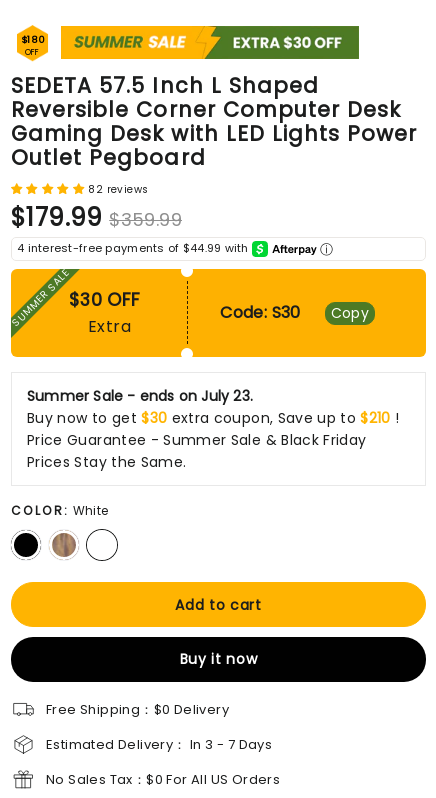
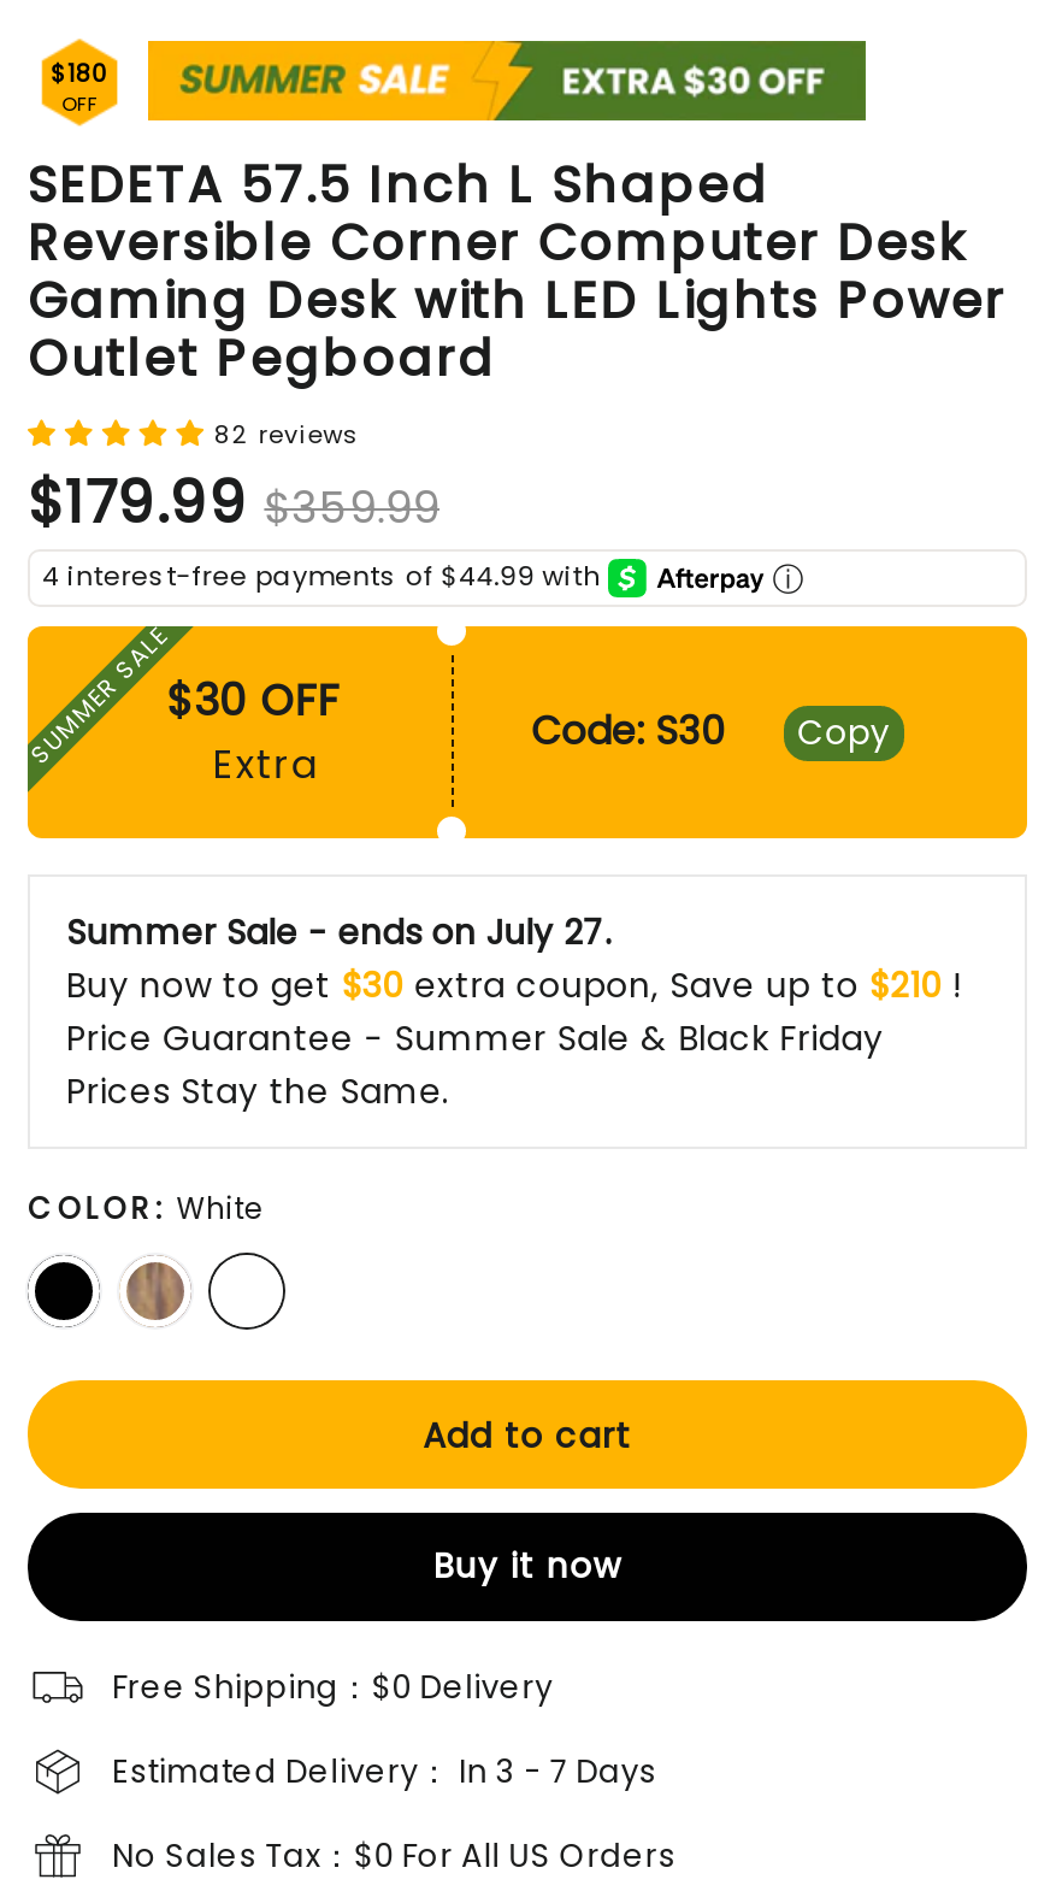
- Summer Sale - ends on July 23.
+ Summer Sale - ends on July 27.
